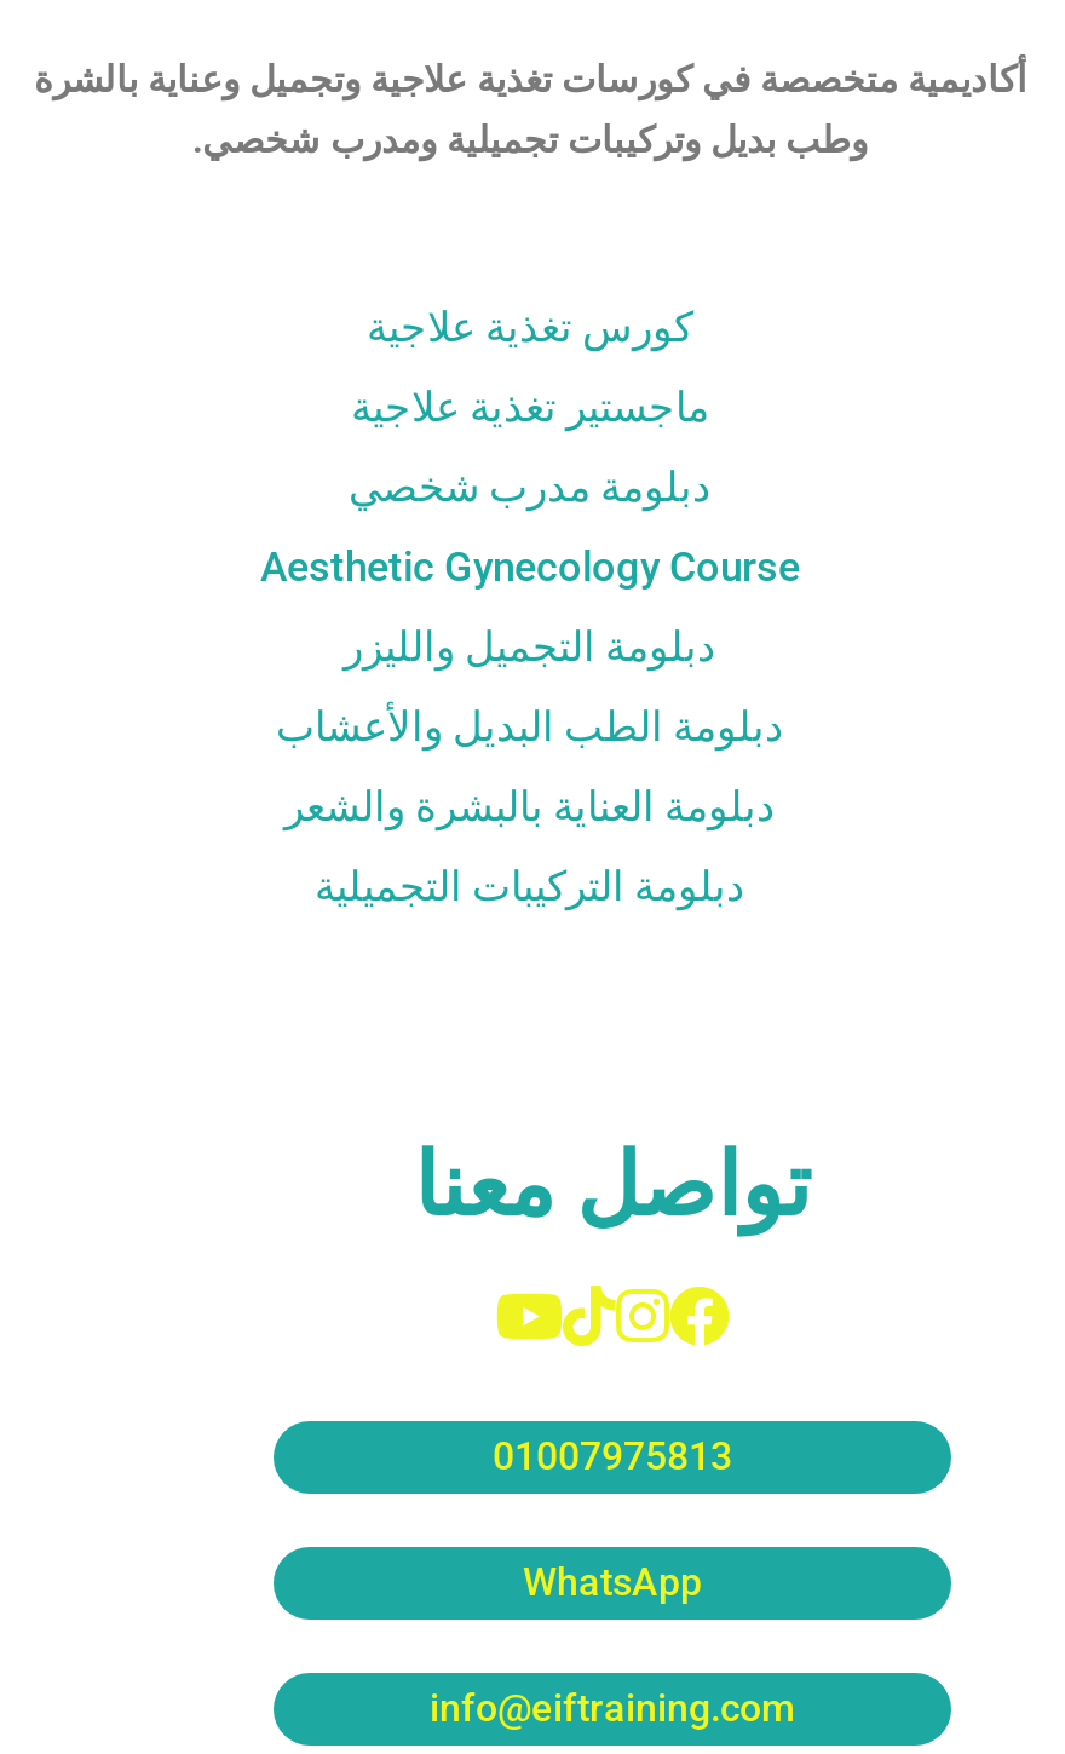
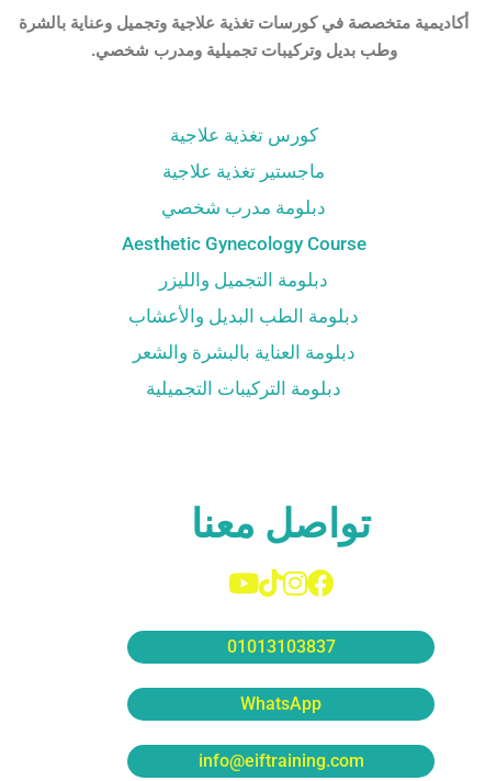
- 01007975813
+ 01013103837
